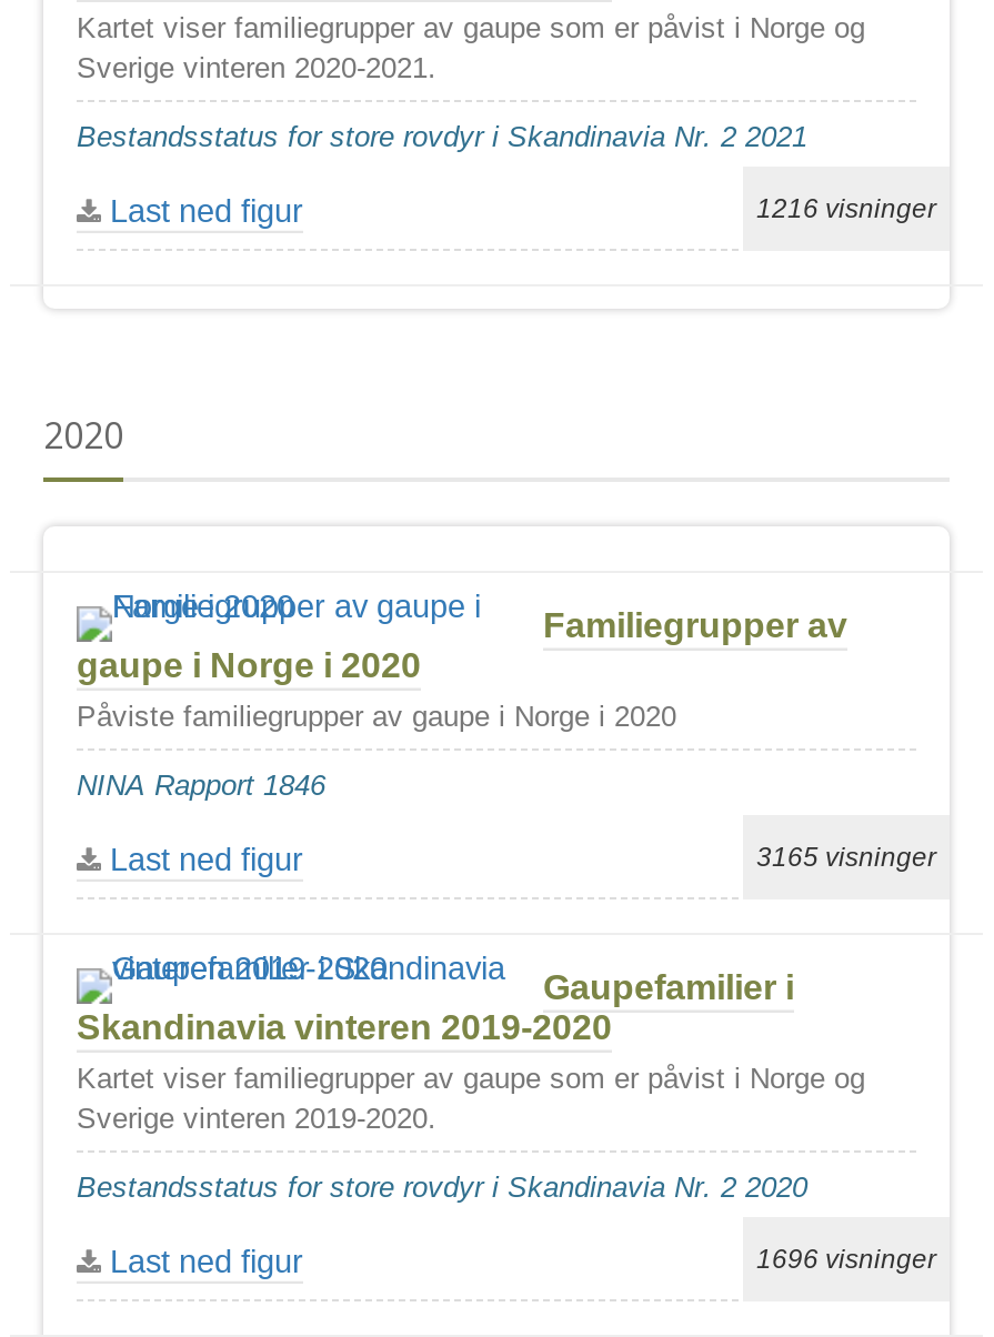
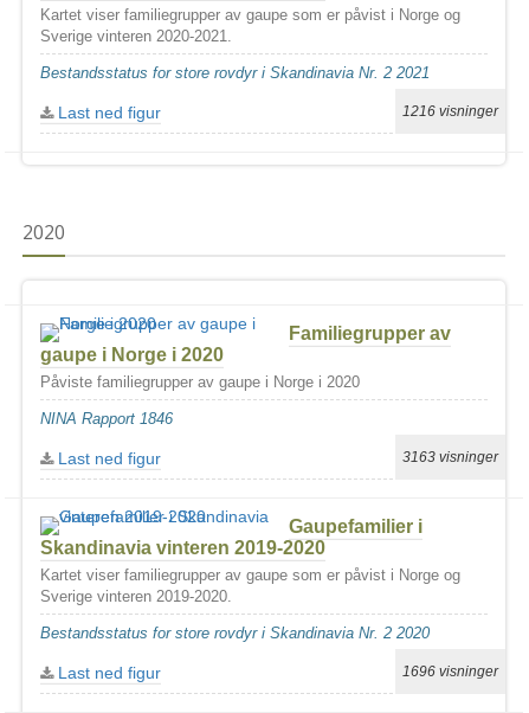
- 3165 visninger
+ 3163 visninger
